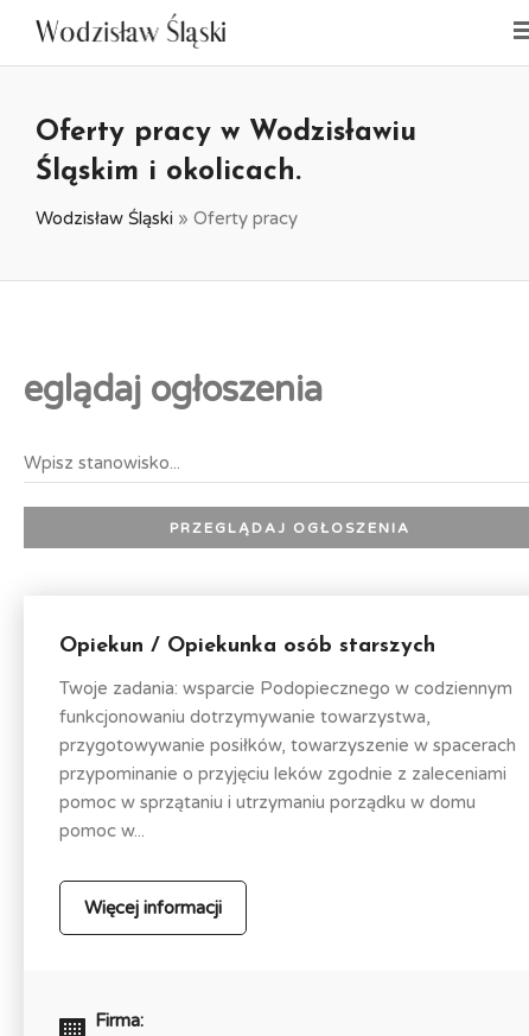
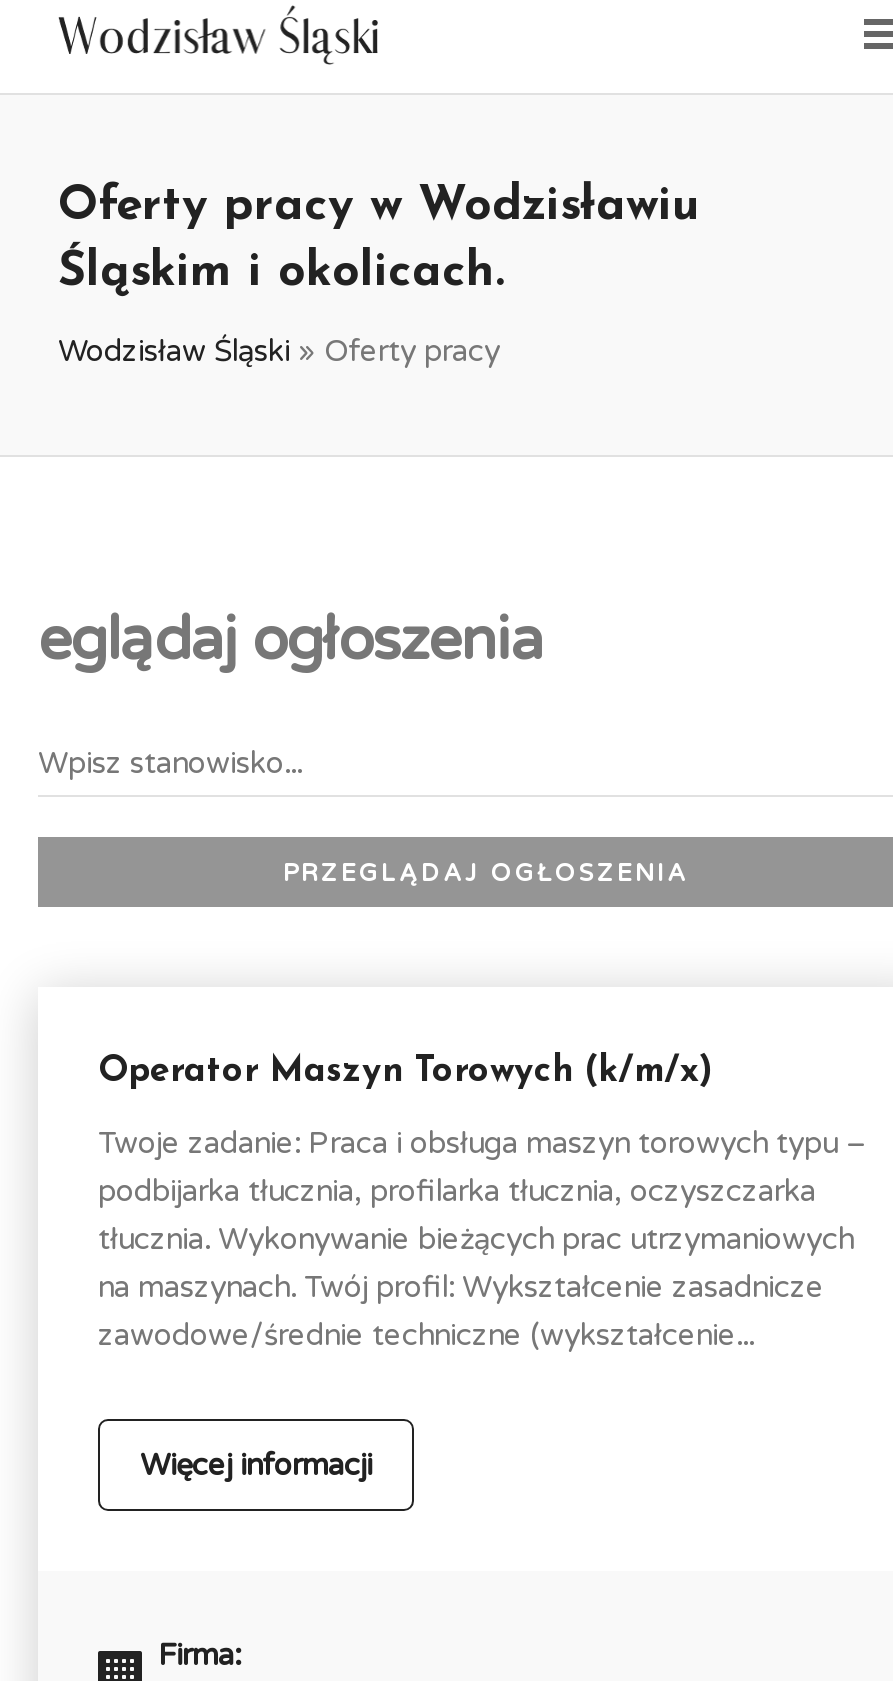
- Opiekun / Opiekunka osób starszych
+ Operator Maszyn Torowych (k/m/x)

- Twoje zadania: wsparcie Podopiecznego w codziennym
- funkcjonowaniu dotrzymywanie towarzystwa,
- przygotowywanie posiłków, towarzyszenie w spacerach
- przypominanie o przyjęciu leków zgodnie z zaleceniami
- pomoc w sprzątaniu i utrzymaniu porządku w domu
- pomoc w...
+ Twoje zadanie: Praca i obsługa maszyn torowych typu –
+ podbijarka tłucznia, profilarka tłucznia, oczyszczarka
+ tłucznia. Wykonywanie bieżących prac utrzymaniowych
+ na maszynach. Twój profil: Wykształcenie zasadnicze
+ zawodowe/średnie techniczne (wykształcenie...
